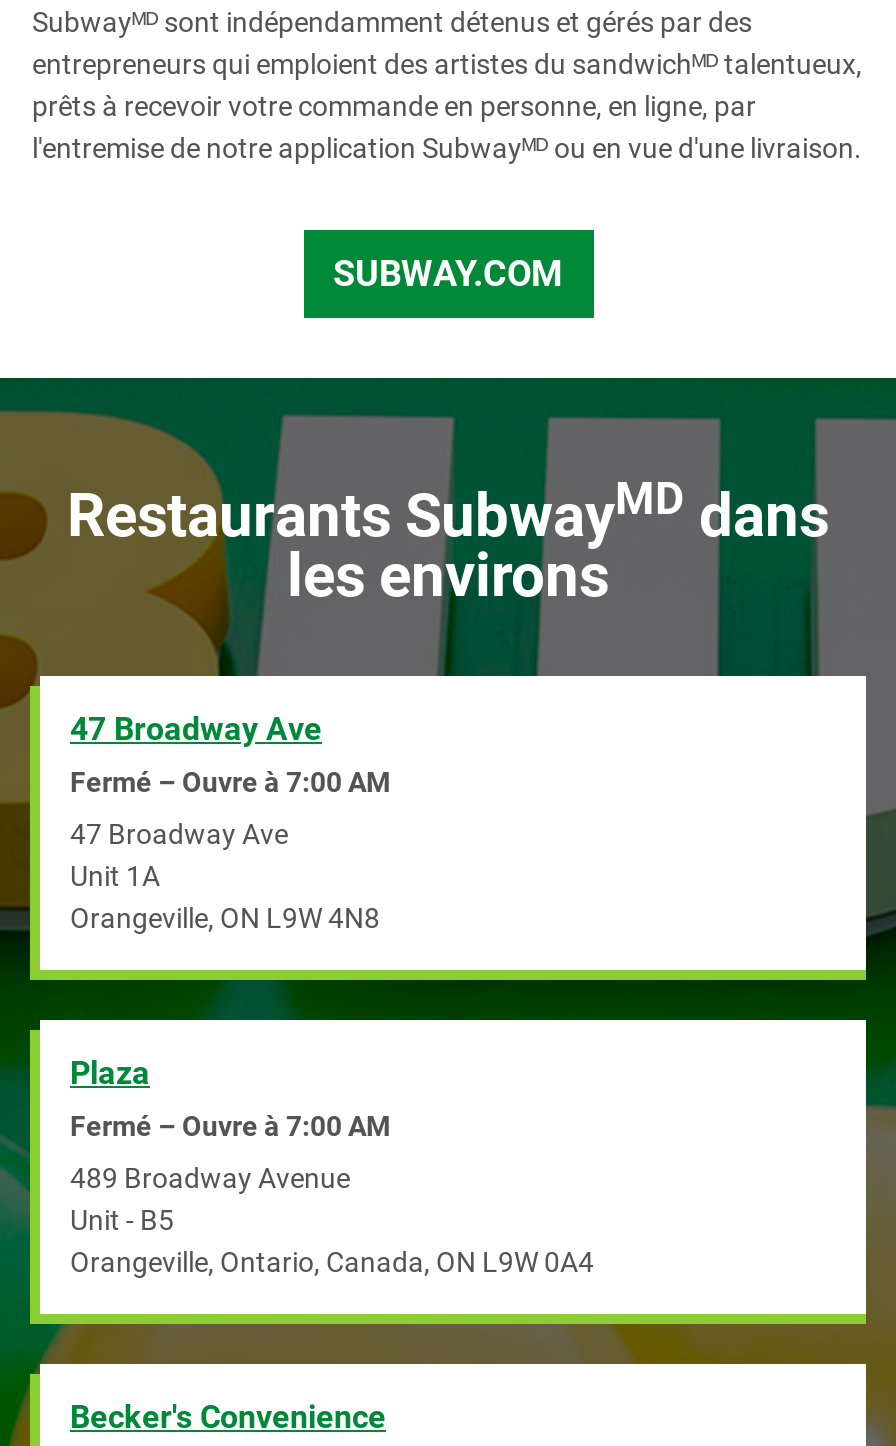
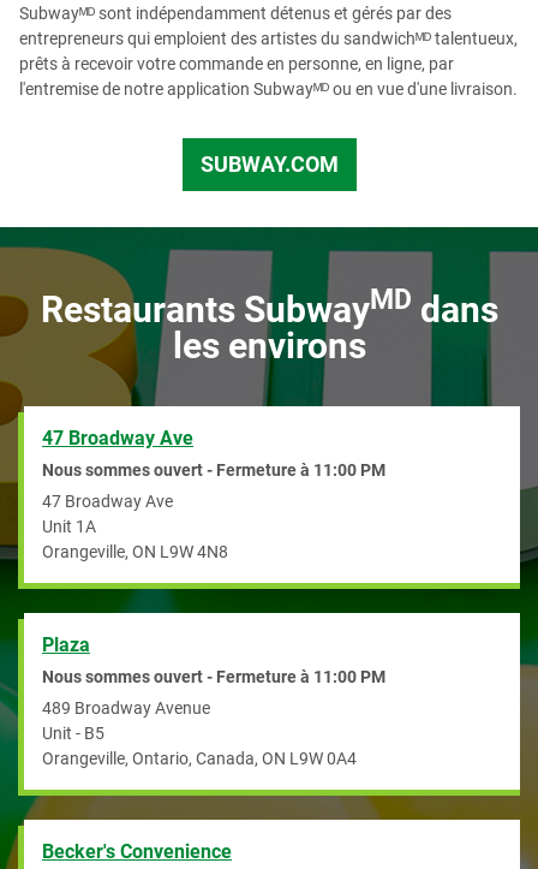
- Fermé – Ouvre à 7:00 AM
+ Nous sommes ouvert - Fermeture à 11:00 PM

- Fermé – Ouvre à 7:00 AM
+ Nous sommes ouvert - Fermeture à 11:00 PM
